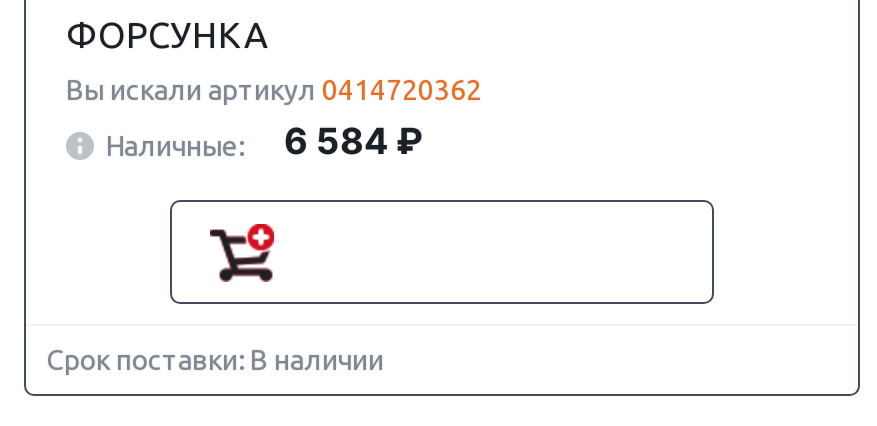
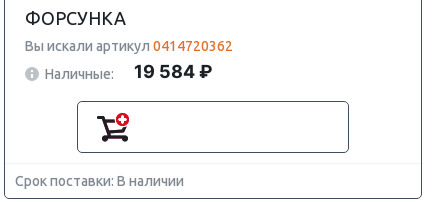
- Наличные: 6 584 ₽
+ Наличные: 19 584 ₽
